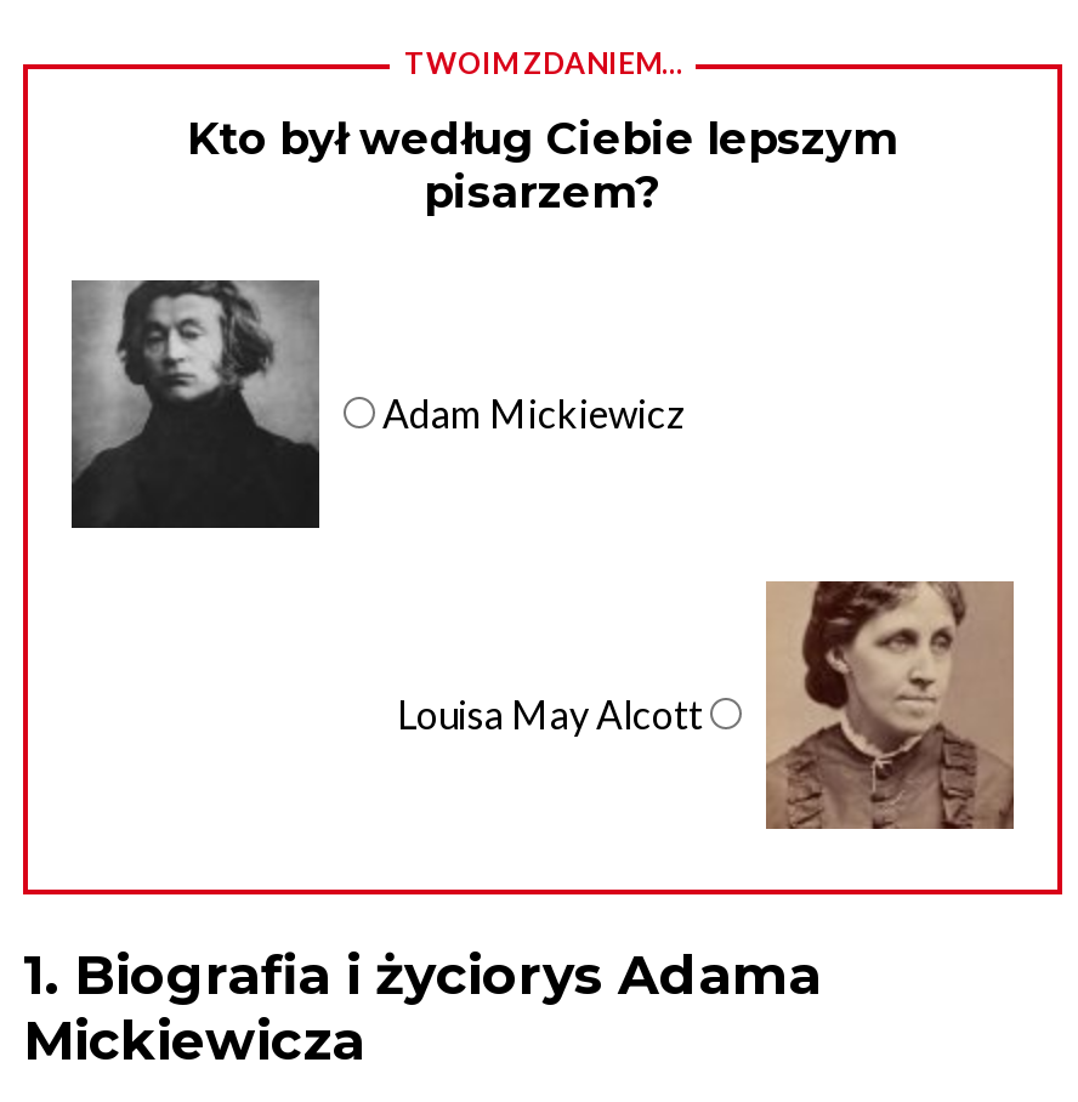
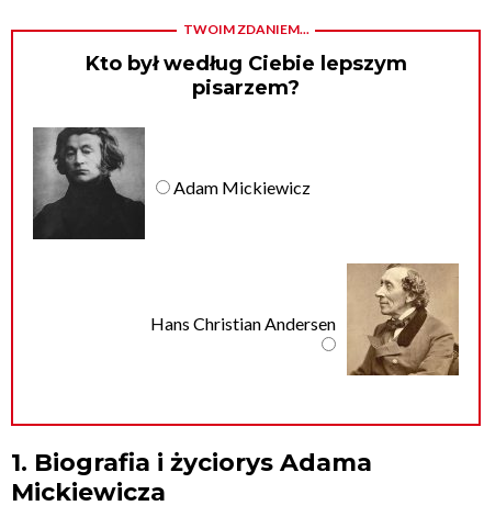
- [image]
- Louisa May Alcott
+ [image]
+ Hans Christian Andersen
